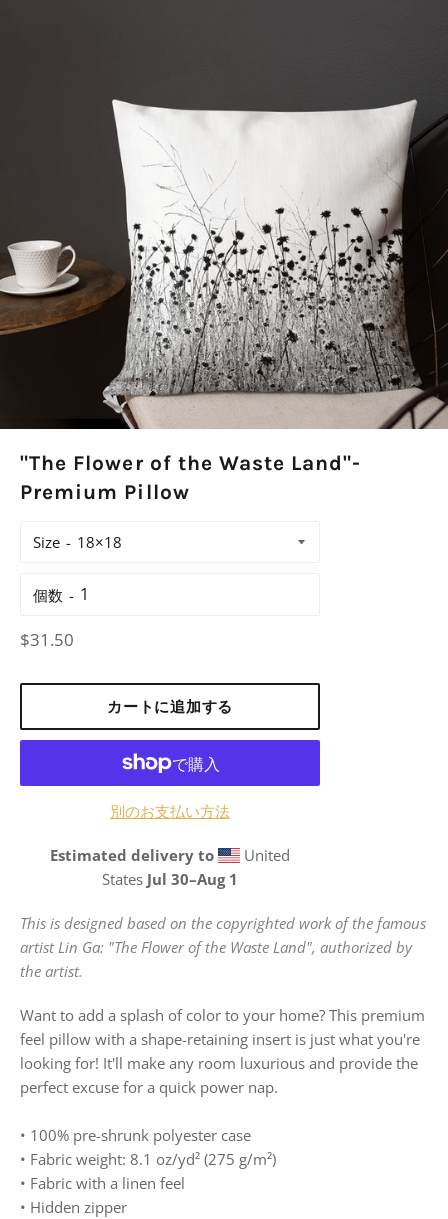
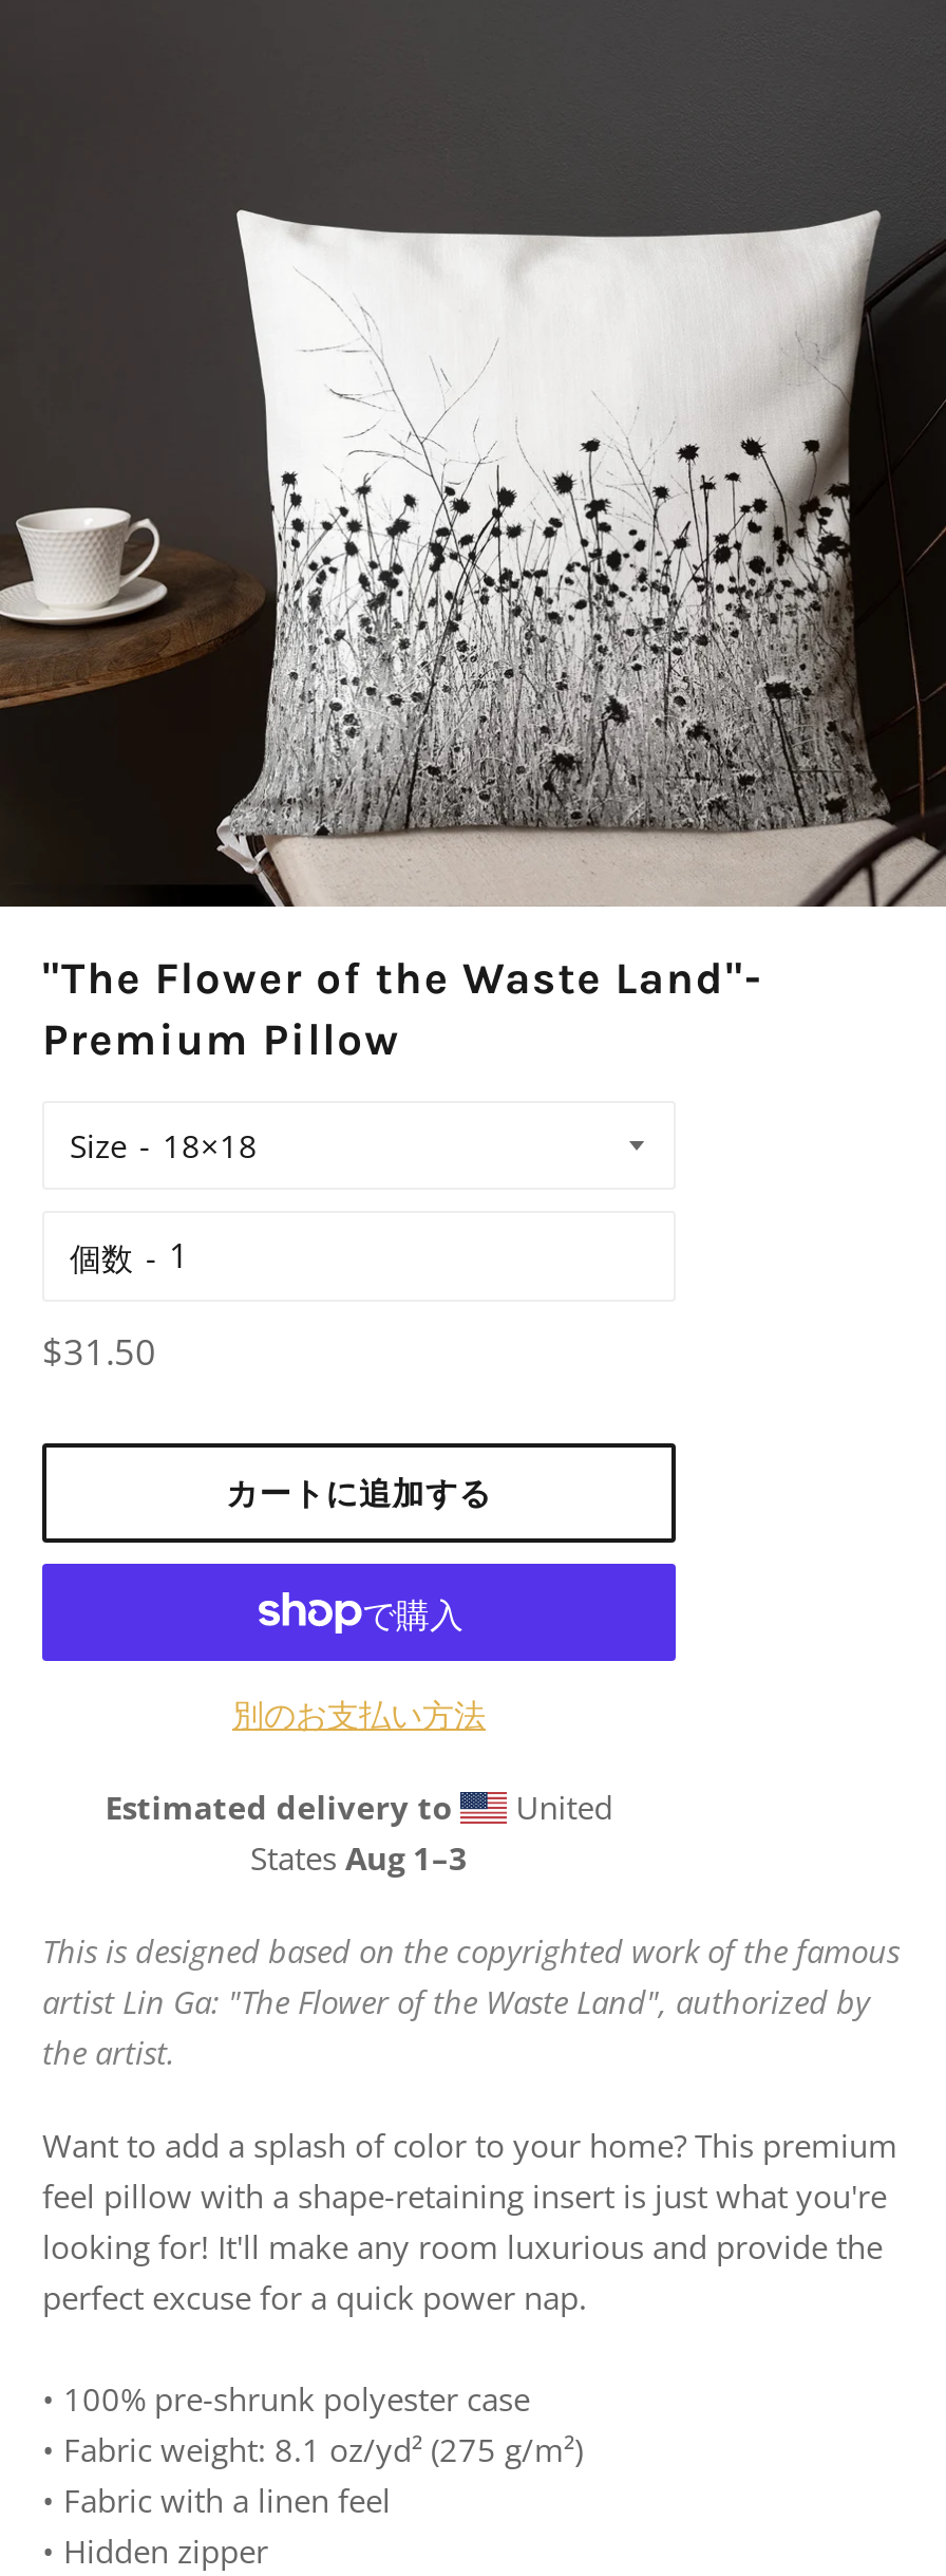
- States Jul 30–Aug 1
+ States Aug 1–3
